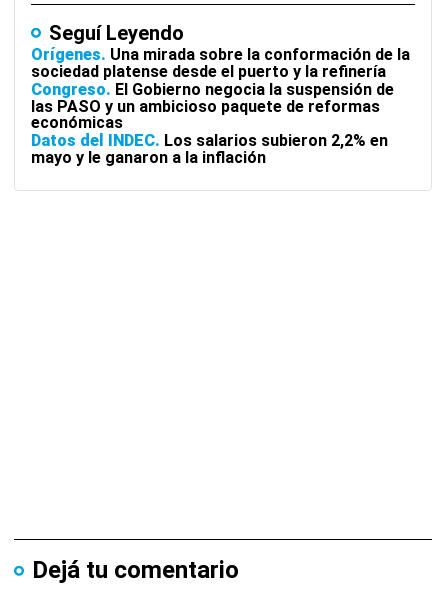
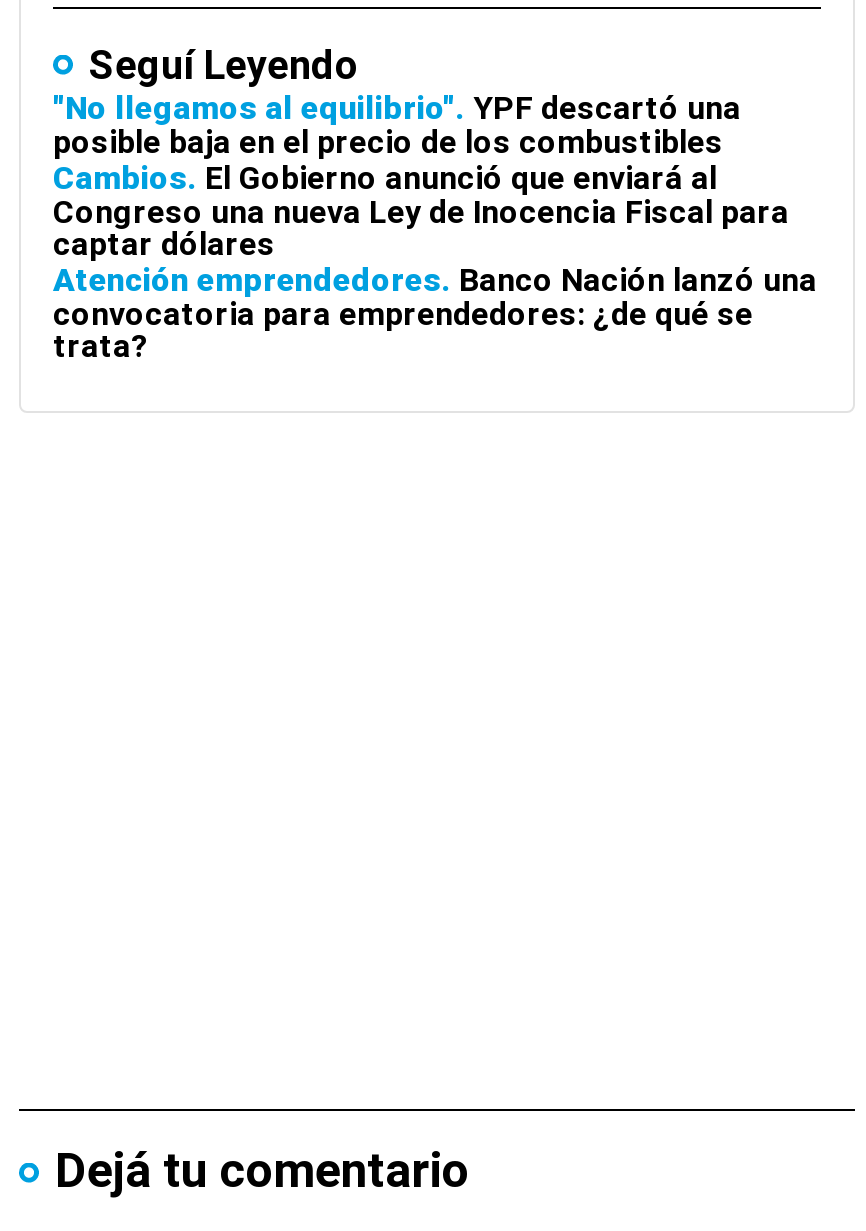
- Orígenes Una mirada sobre la conformación de la
- sociedad platense desde el puerto y la refinería
- Congreso El Gobierno negocia la suspensión de
- las PASO y un ambicioso paquete de reformas
- económicas
- Datos del INDEC Los salarios subieron 2,2% en
- mayo y le ganaron a la inflación
+ "No llegamos al equilibrio" YPF descartó una
+ posible baja en el precio de los combustibles
+ Cambios El Gobierno anunció que enviará al
+ Congreso una nueva Ley de Inocencia Fiscal para
+ captar dólares
+ Atención emprendedores Banco Nación lanzó una
+ convocatoria para emprendedores: ¿de qué se
+ trata?
